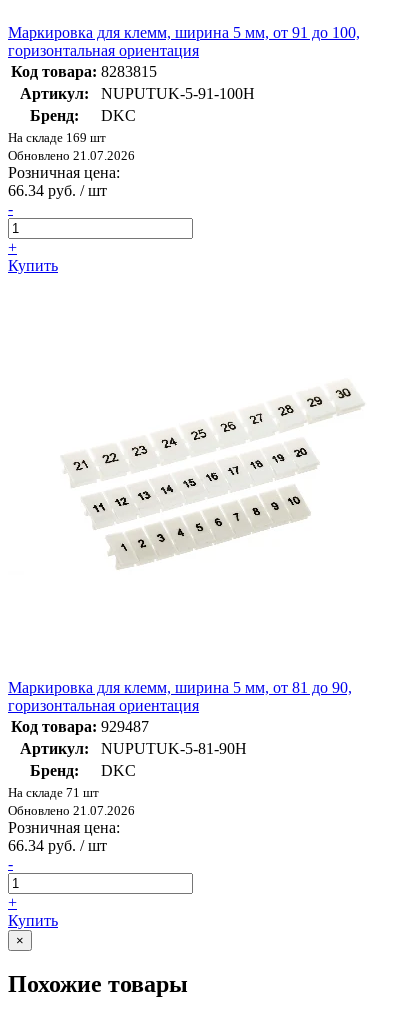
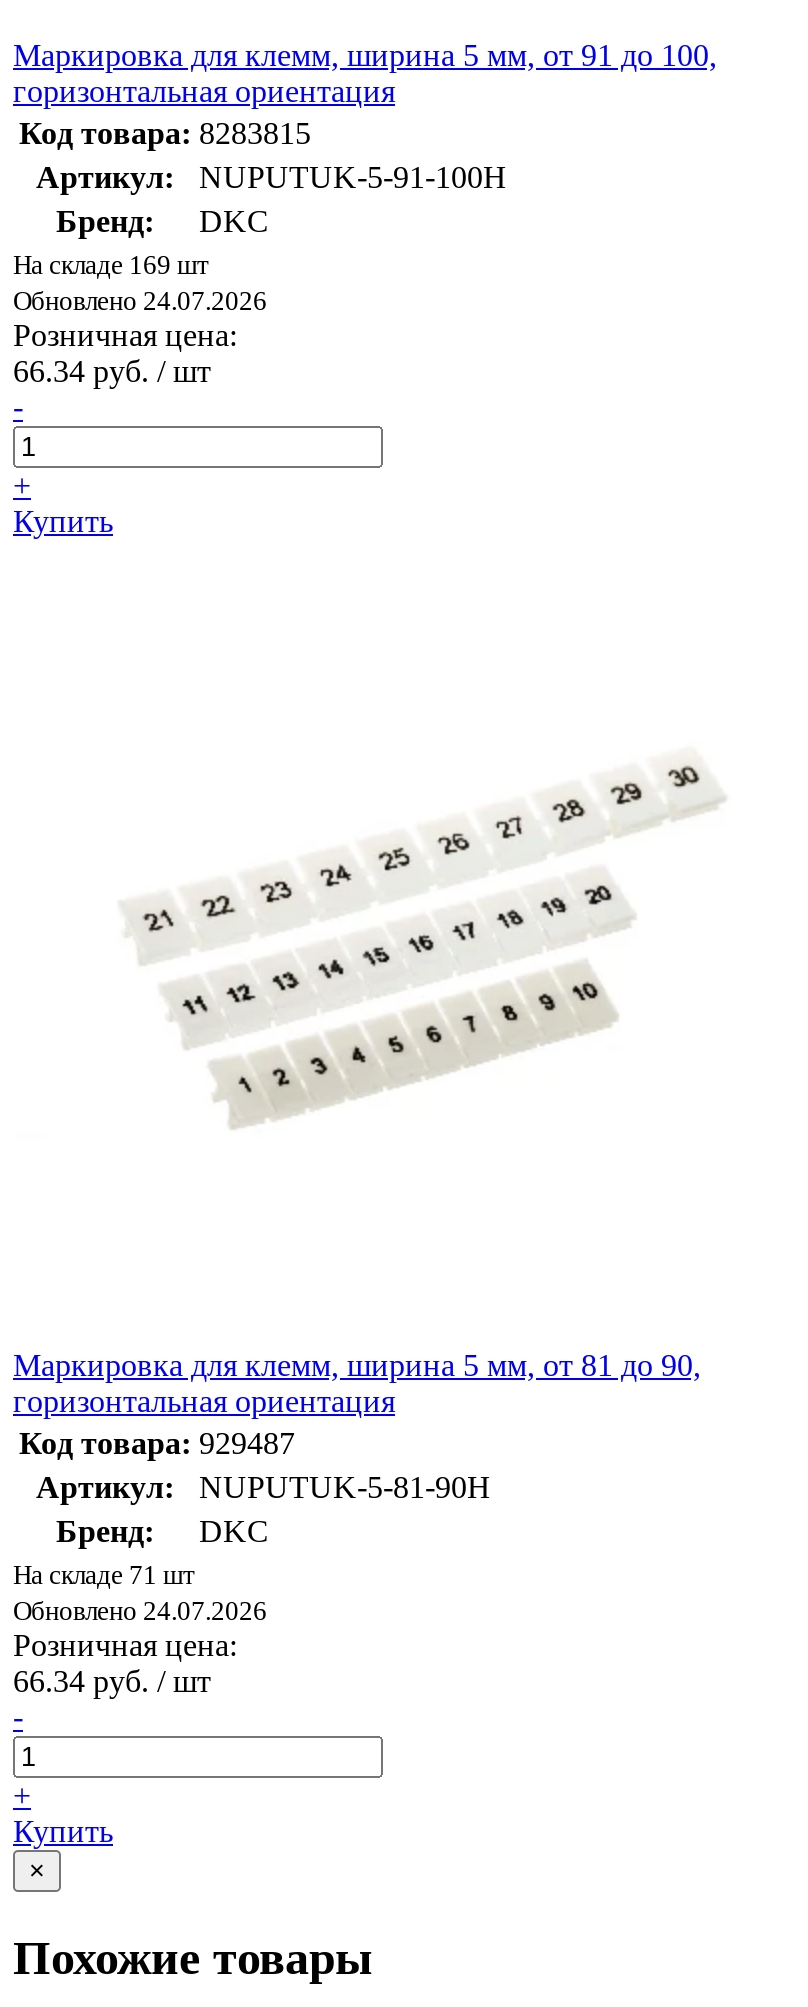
- Обновлено 21.07.2026
+ Обновлено 24.07.2026

- Обновлено 21.07.2026
+ Обновлено 24.07.2026
